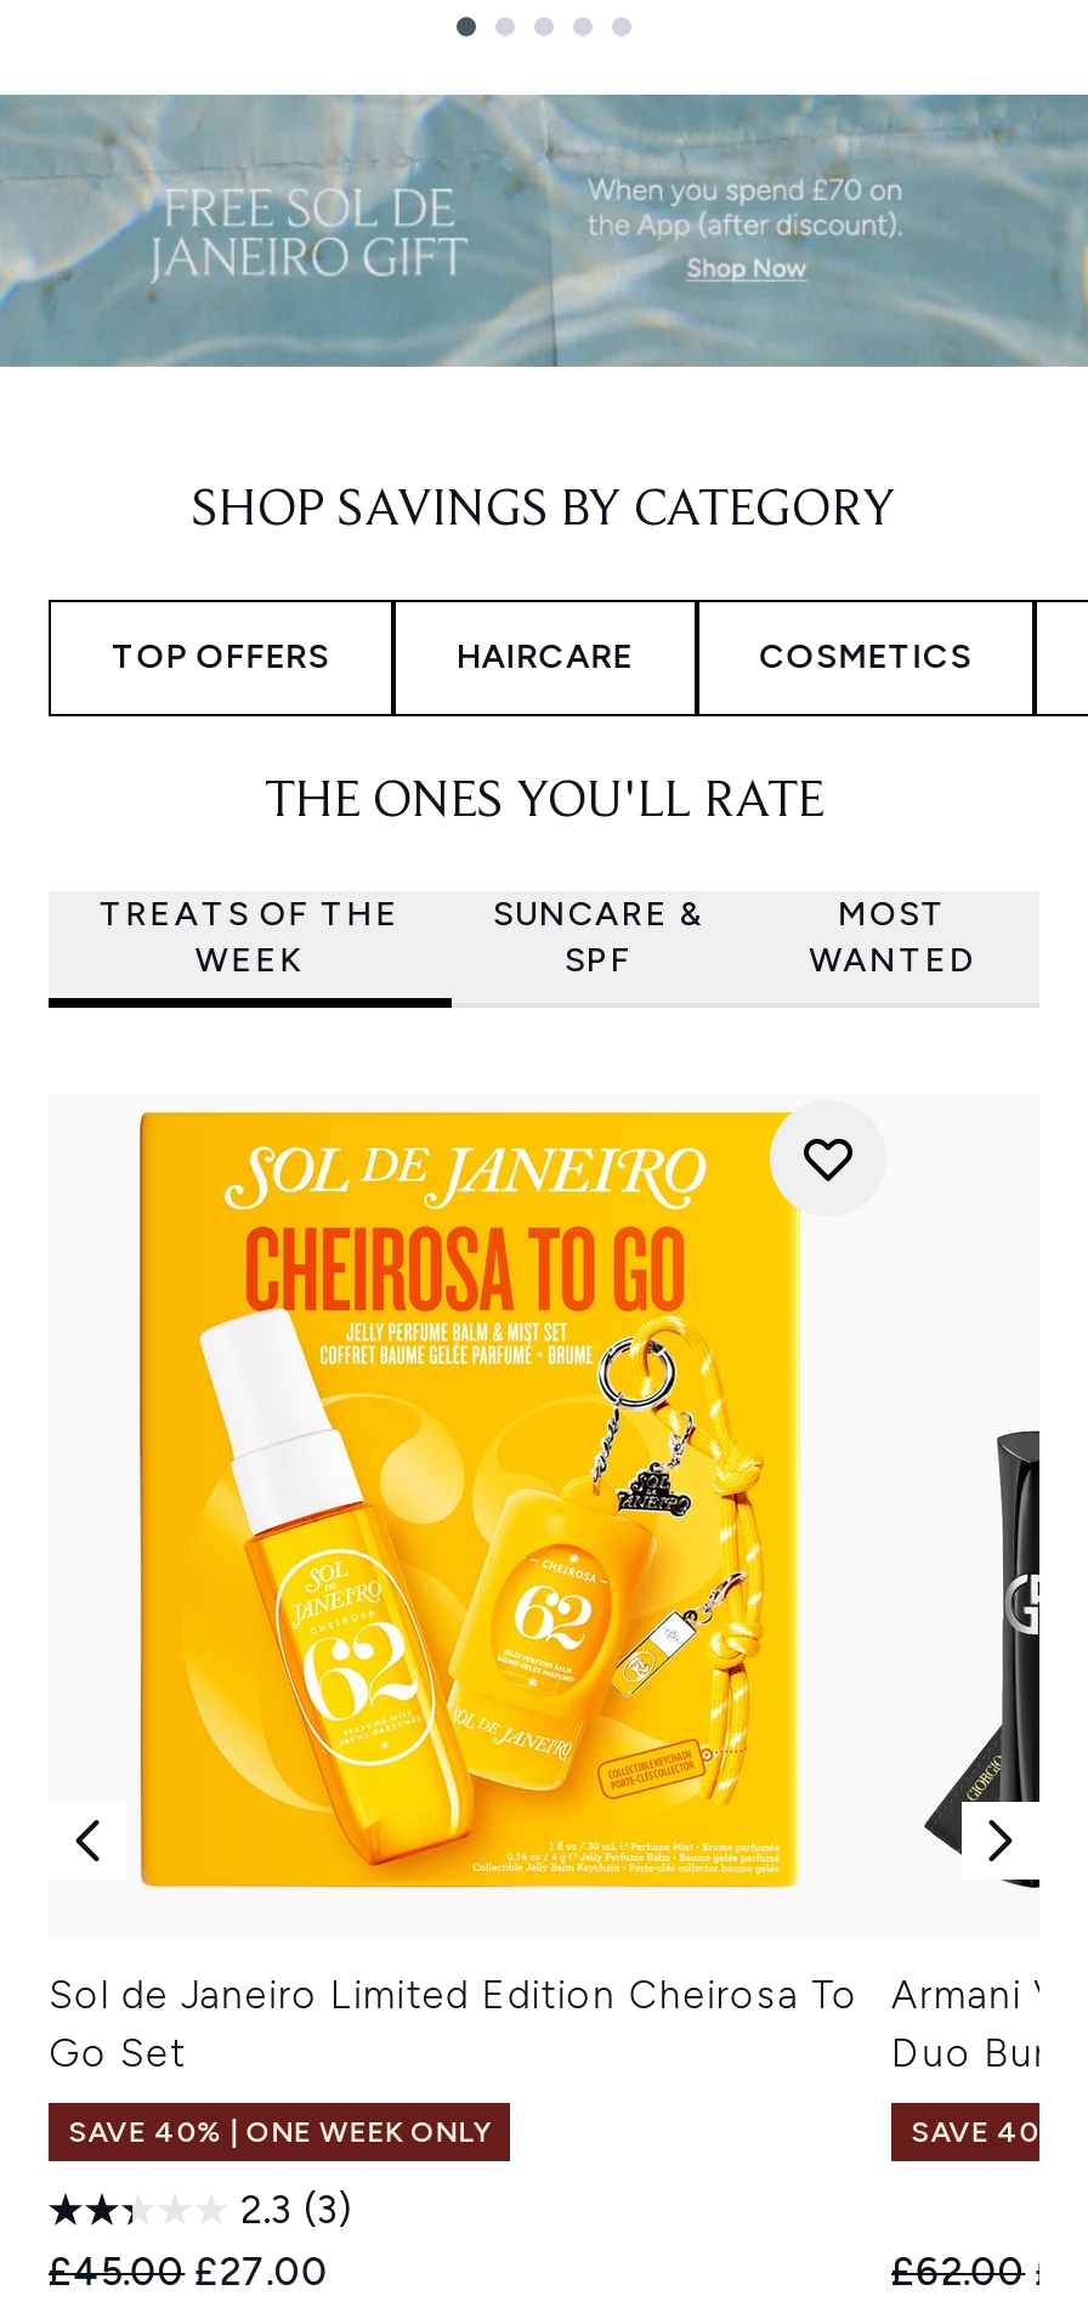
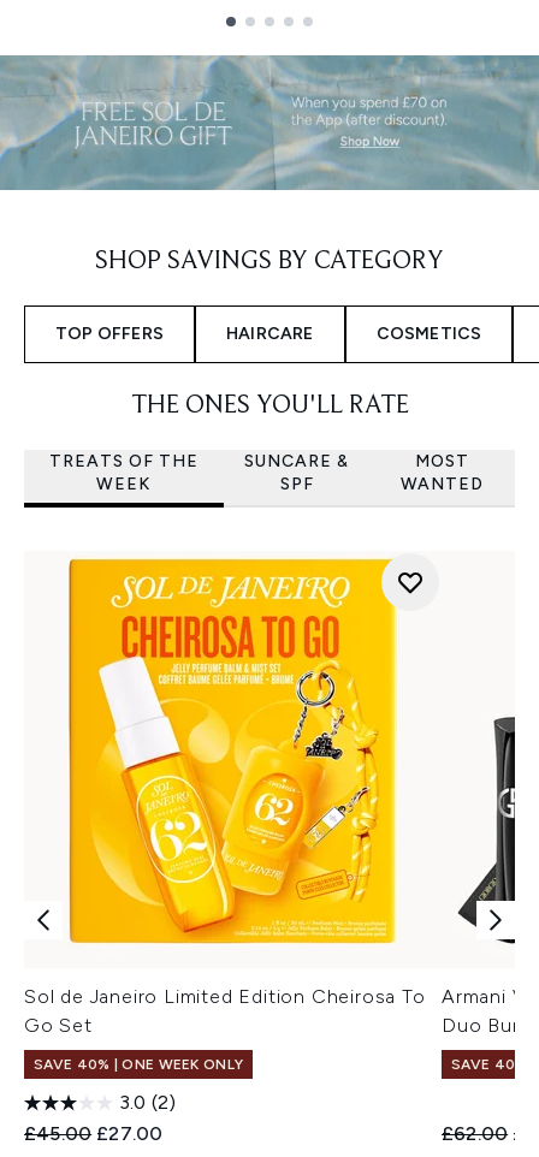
- 2.3 (3)
+ 3.0 (2)
